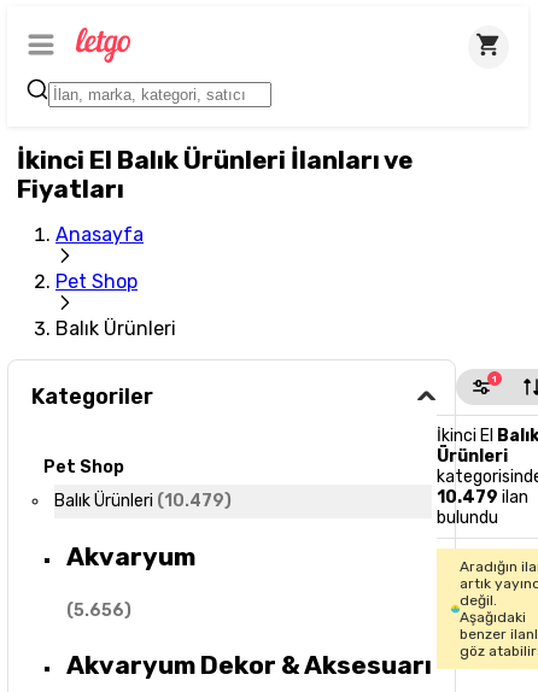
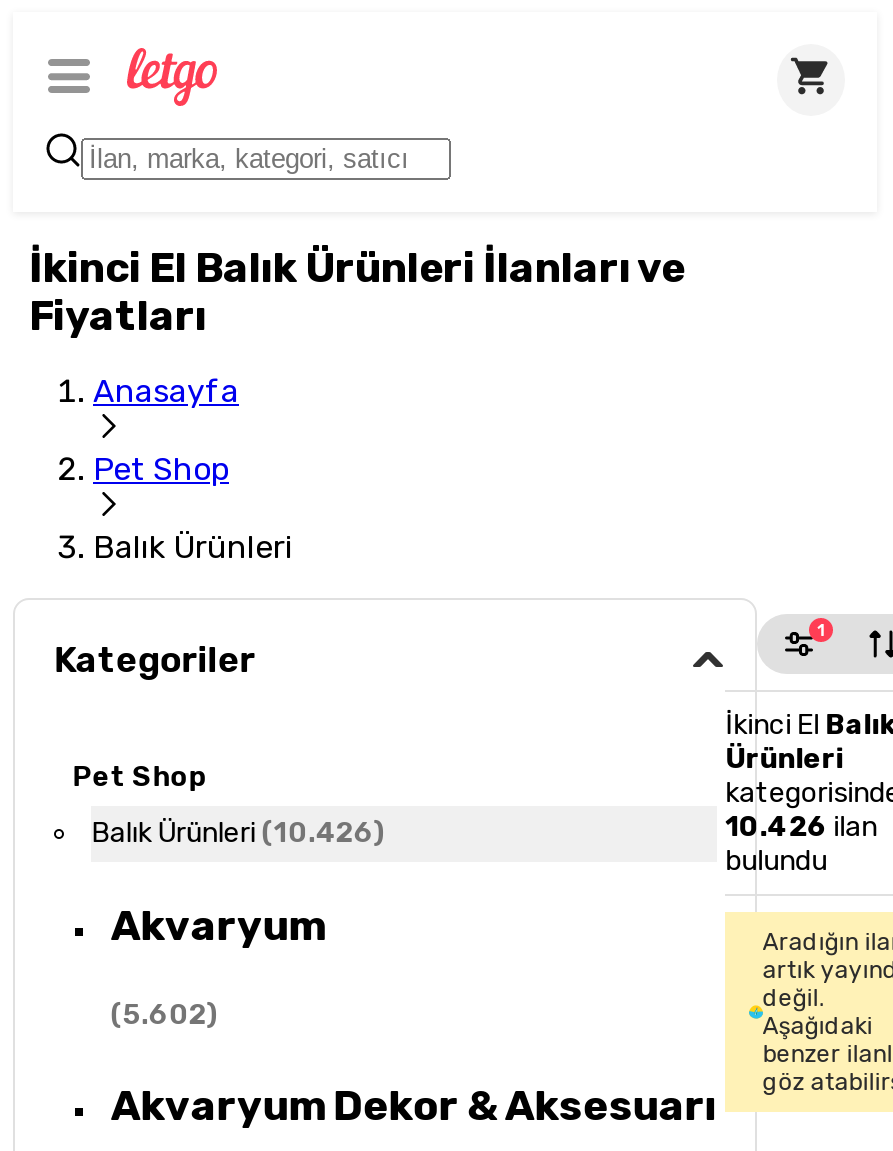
- Balık Ürünleri (10.479)
+ Balık Ürünleri (10.426)

- 10.479 ilan
+ 10.426 ilan

- (5.656)
+ (5.602)
